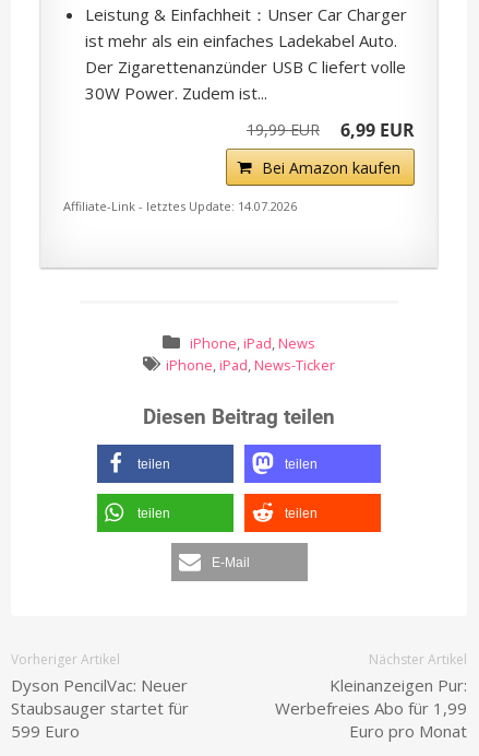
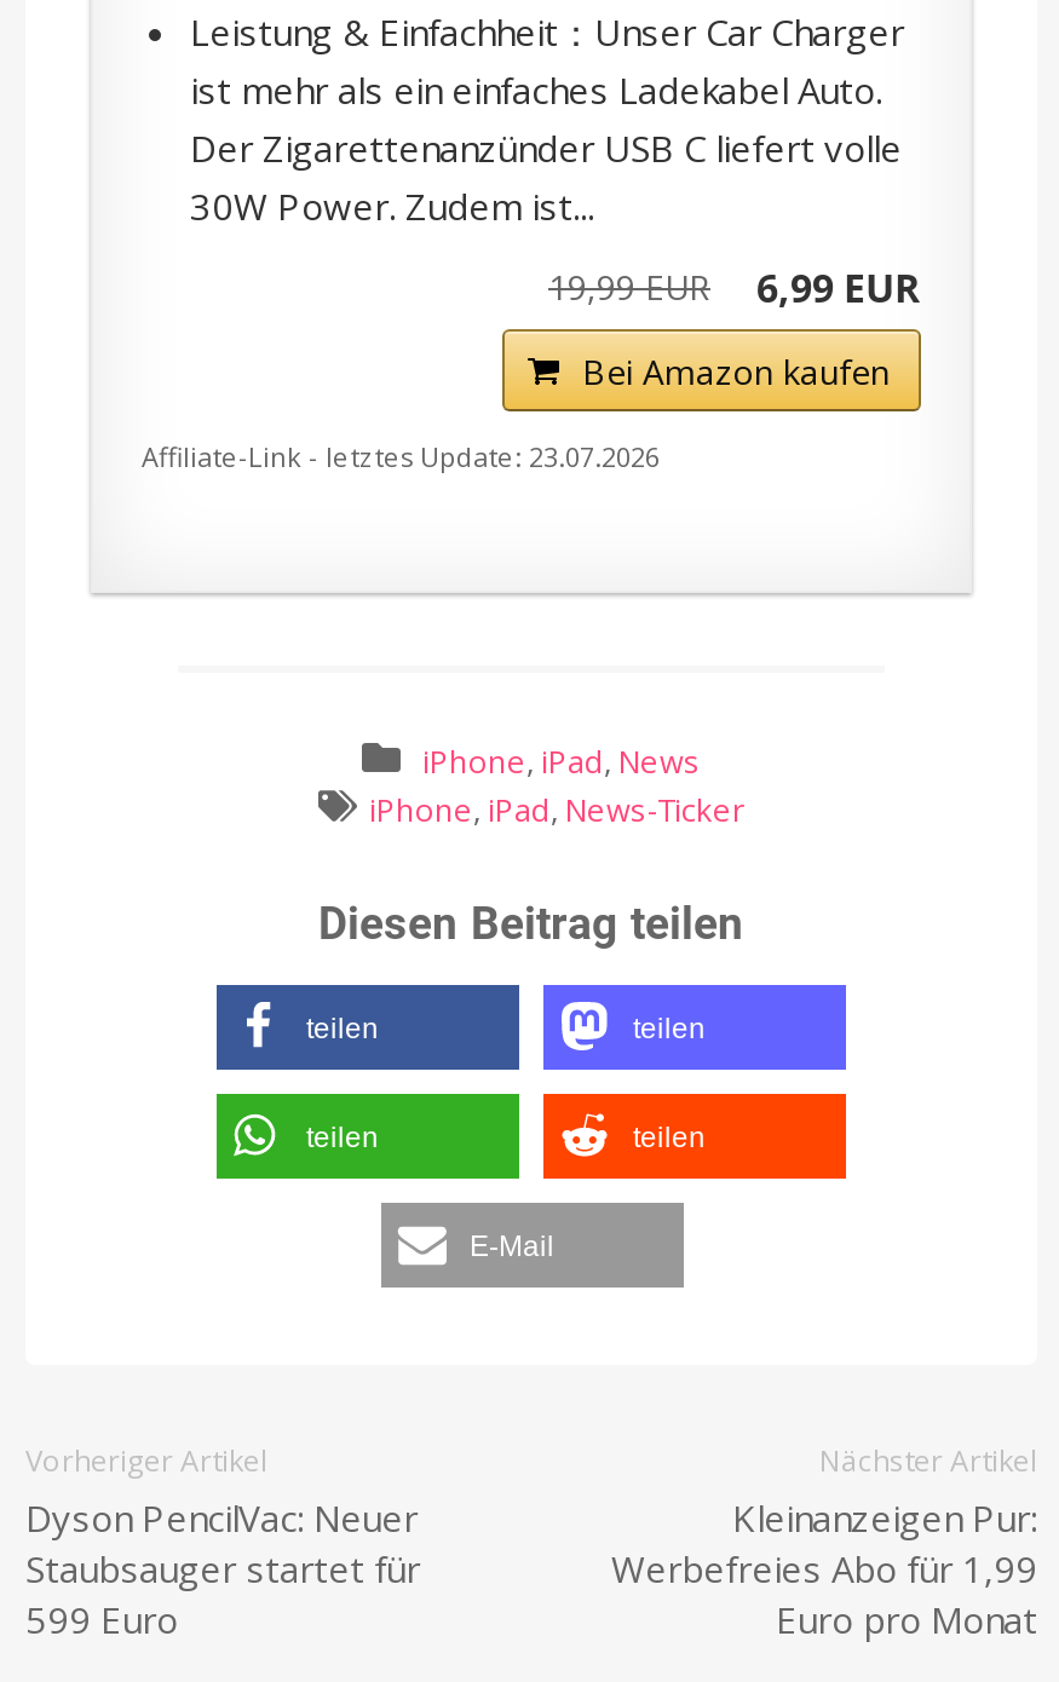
- Affiliate-Link - letztes Update: 14.07.2026
+ Affiliate-Link - letztes Update: 23.07.2026
